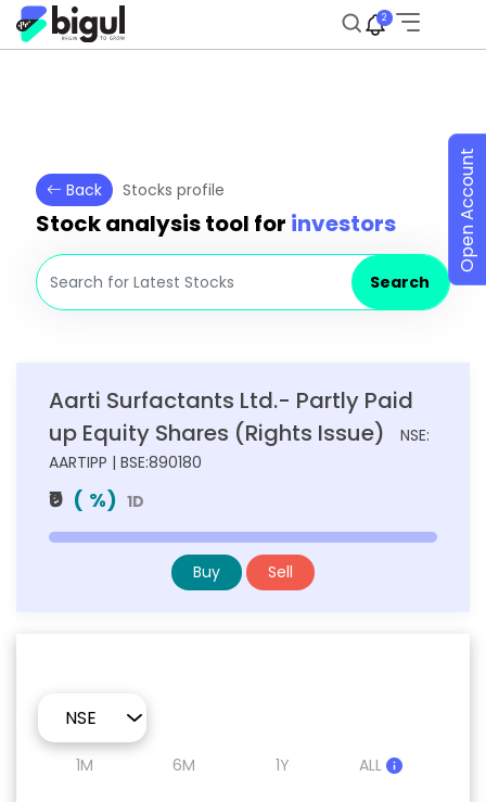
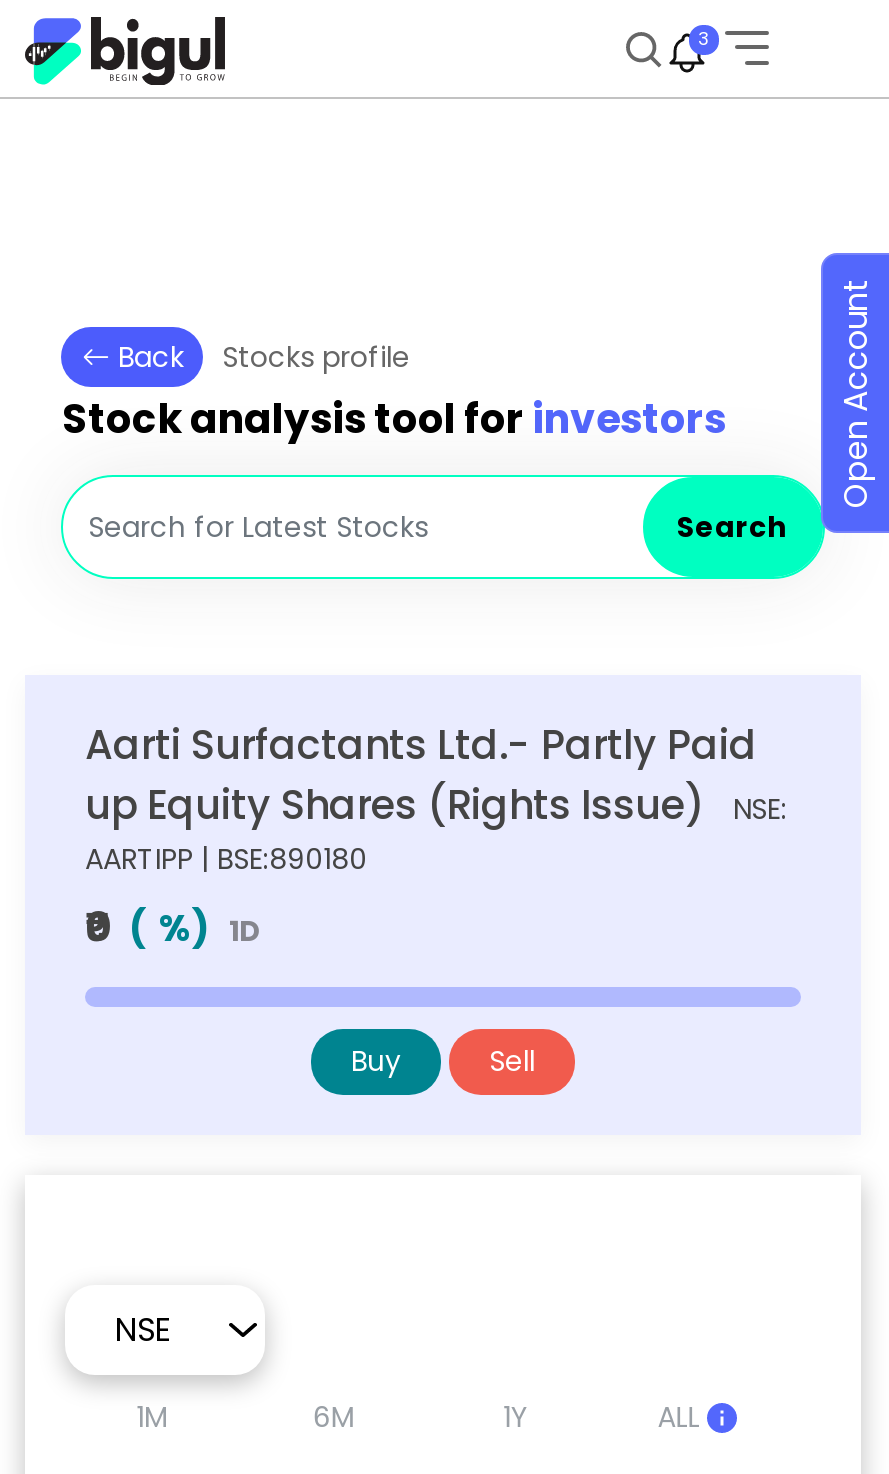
- 2
+ 3
